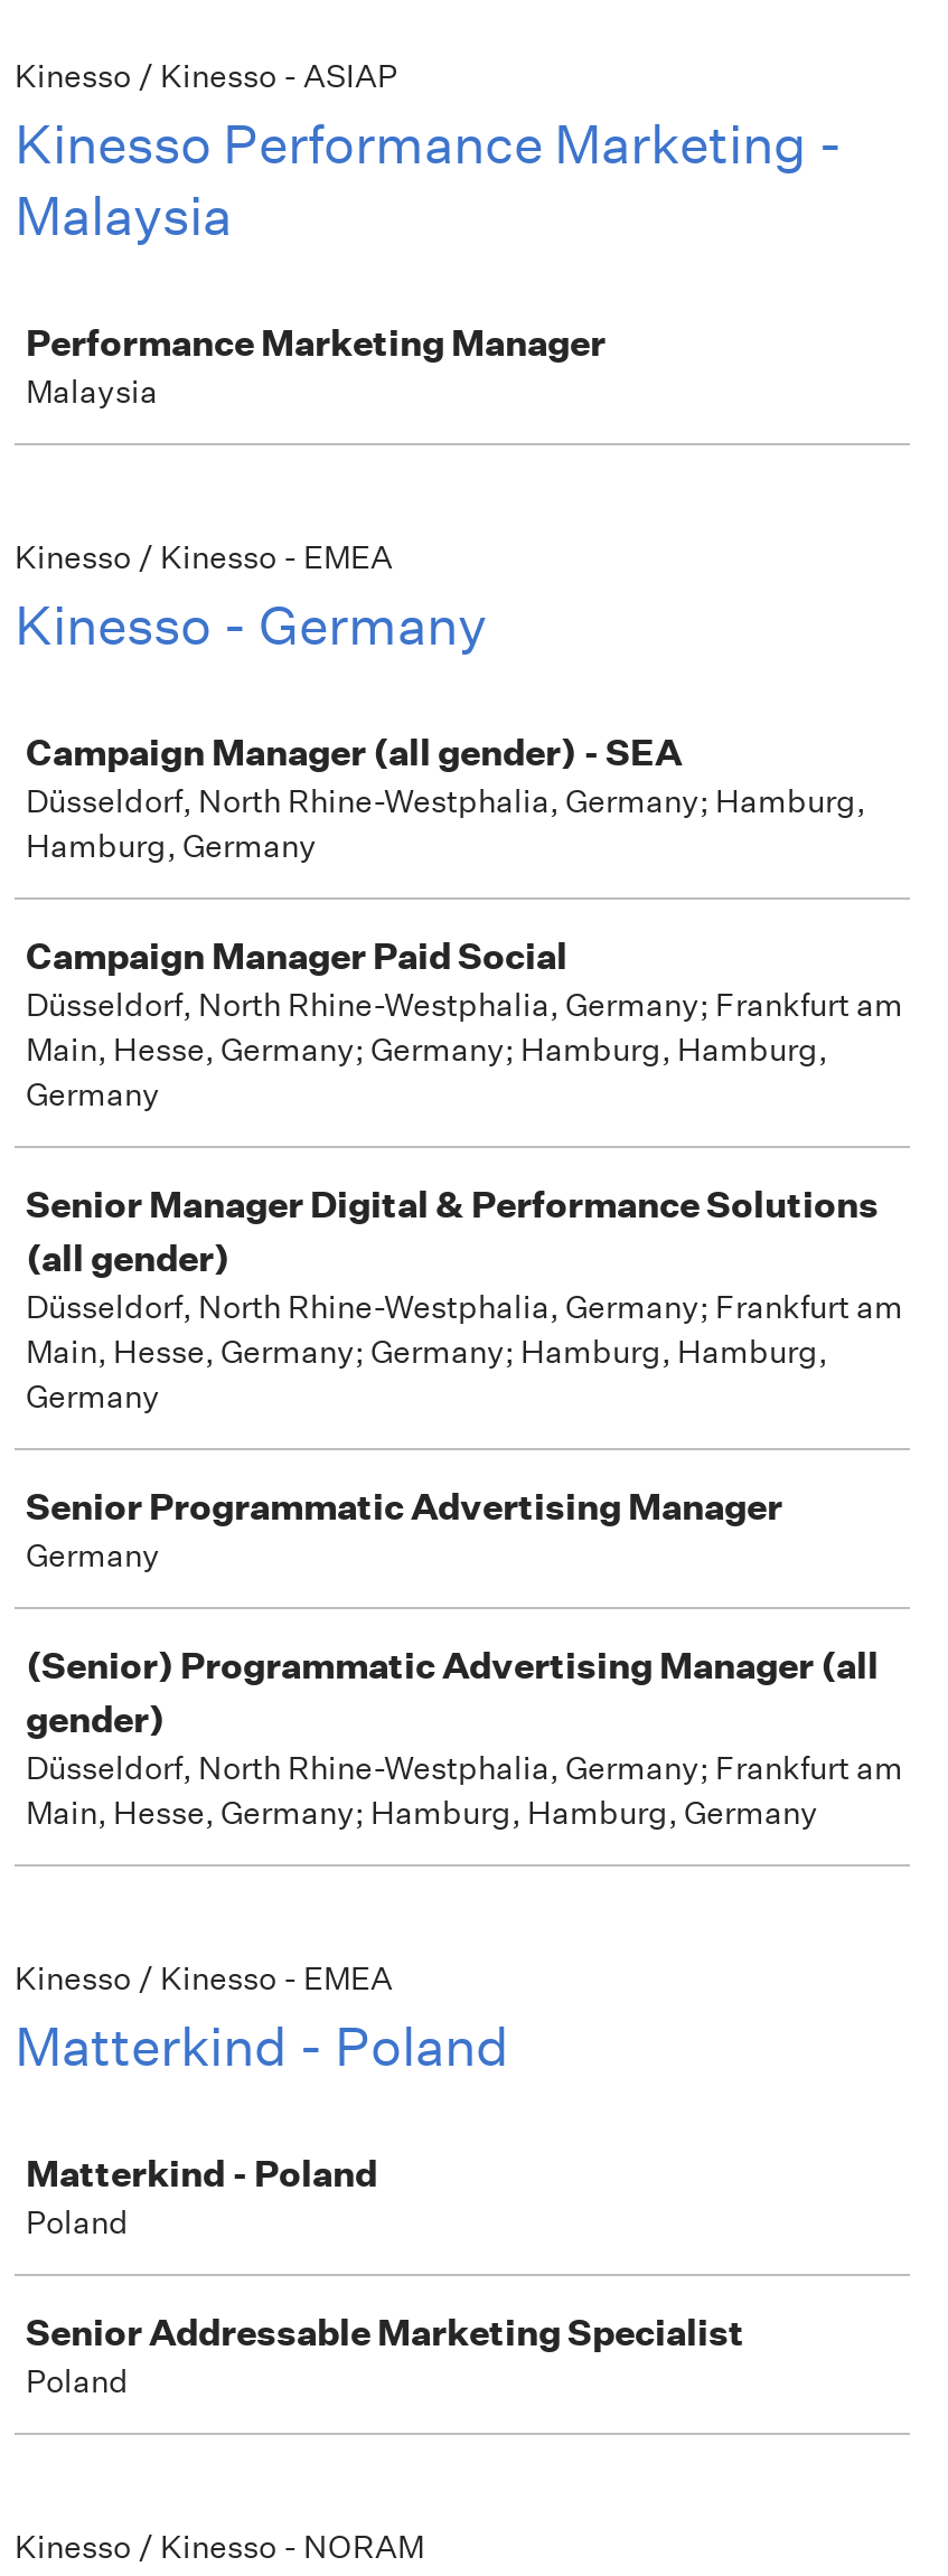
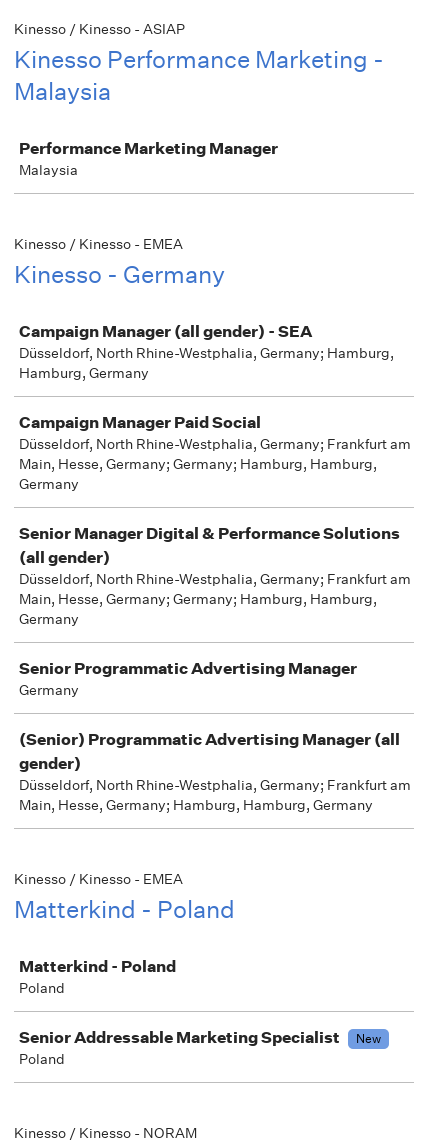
+ New
